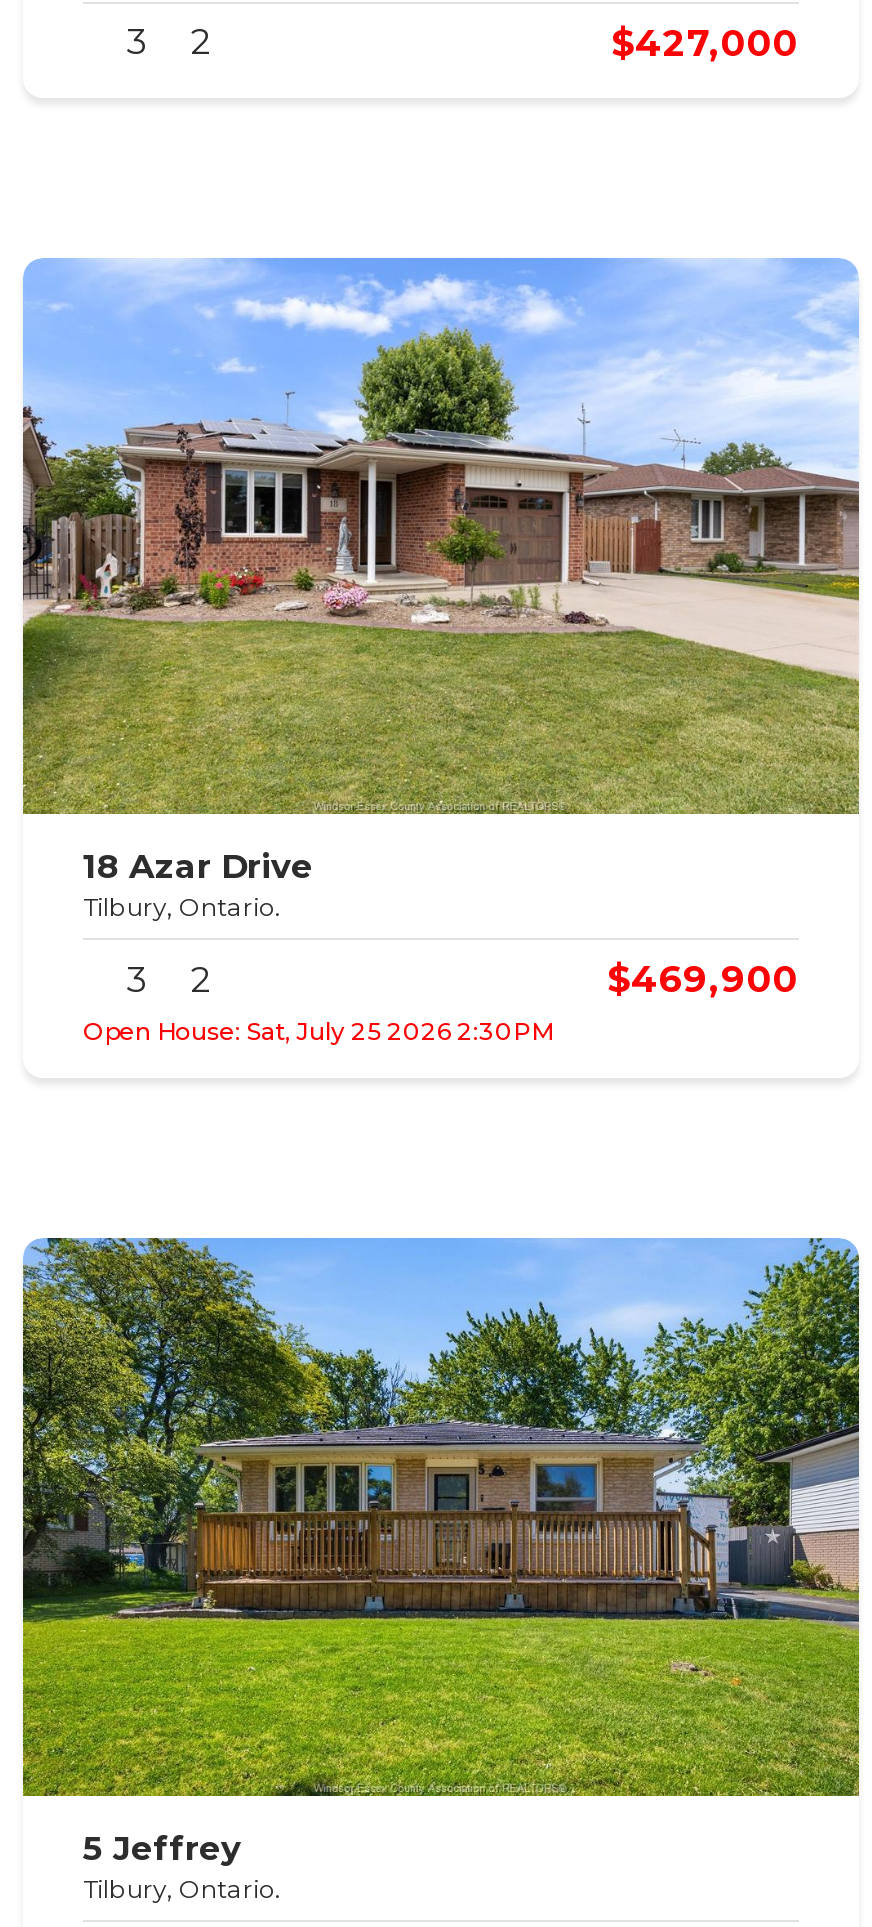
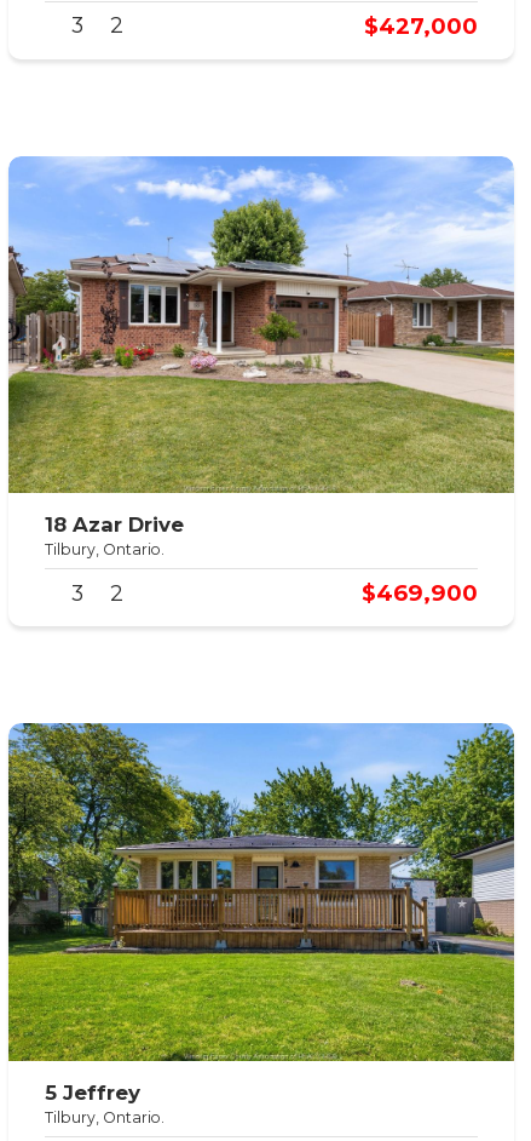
- Open House: Sat, July 25 2026 2:30PM
